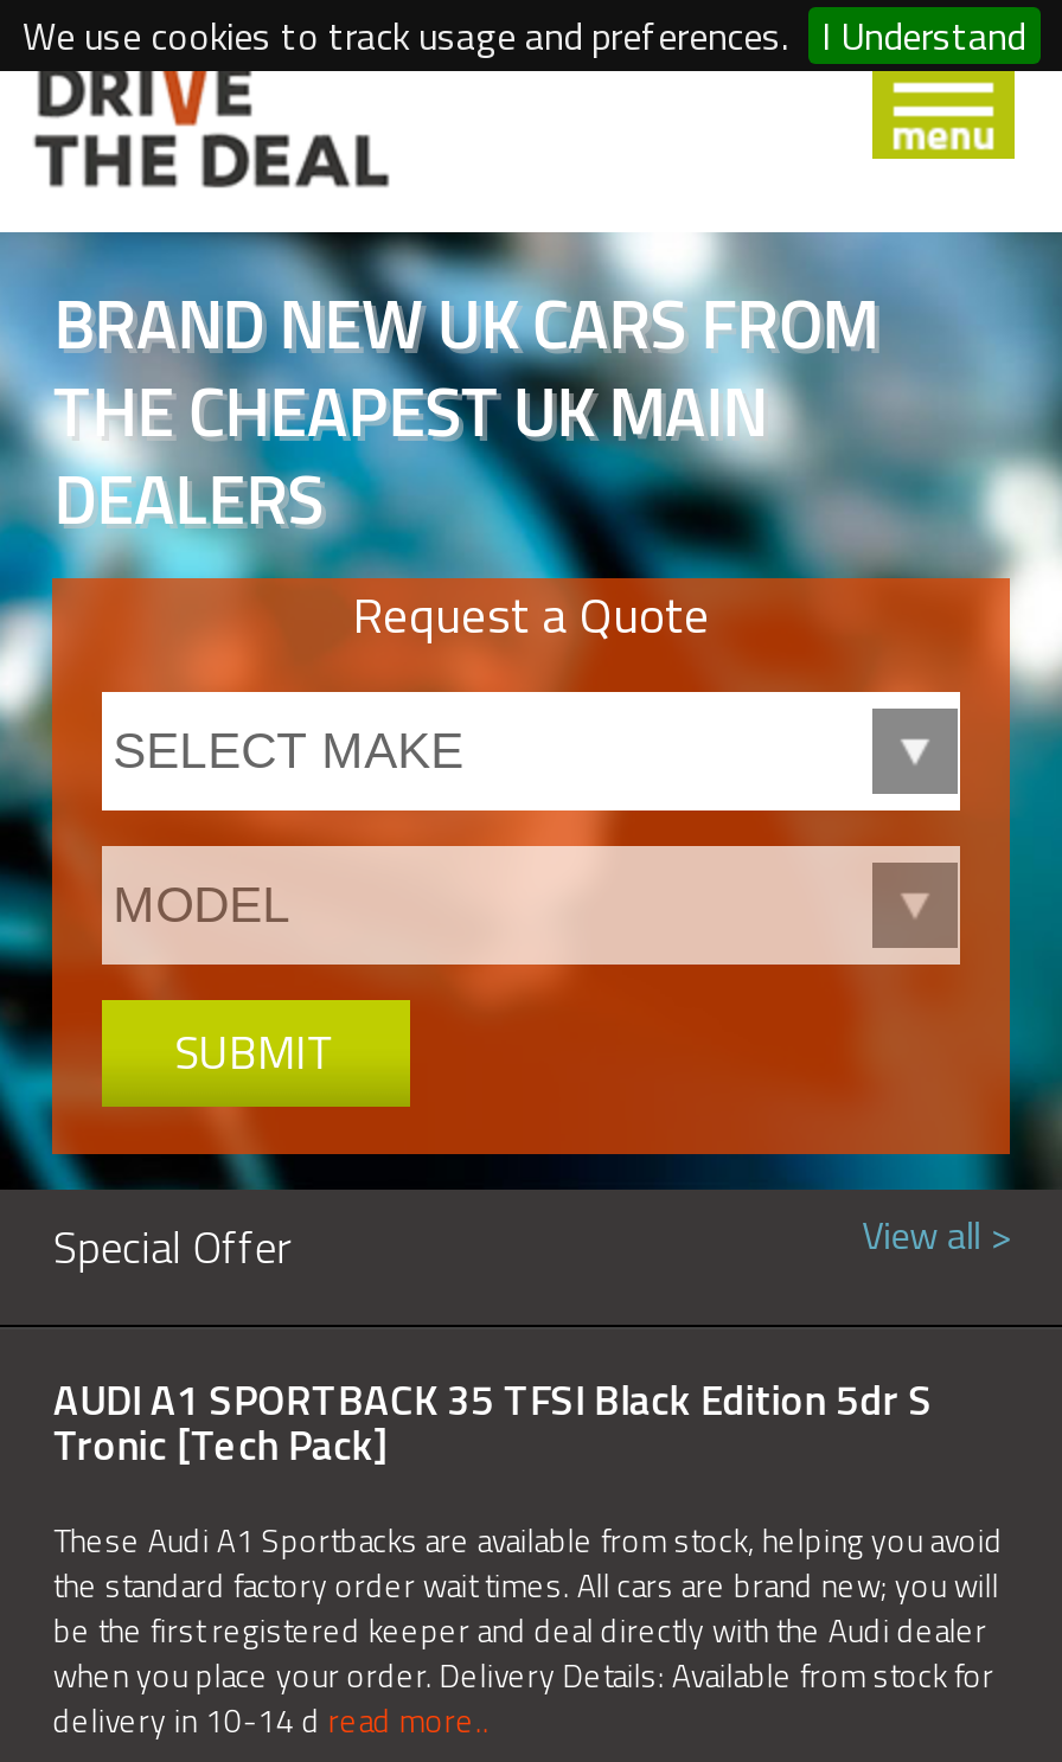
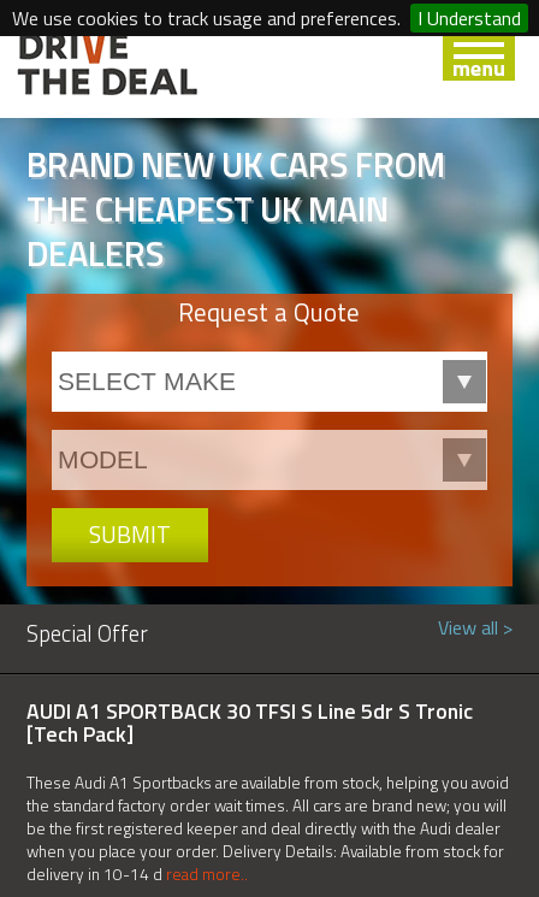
- AUDI A1 SPORTBACK 35 TFSI Black Edition 5dr S
- Tronic [Tech Pack]
+ AUDI A1 SPORTBACK 30 TFSI S Line 5dr S Tronic
+ [Tech Pack]
